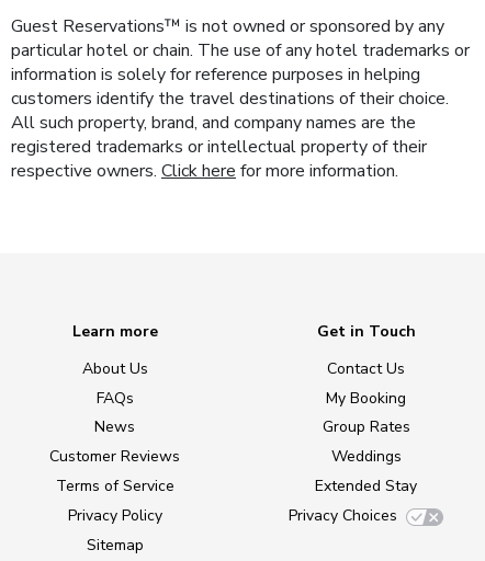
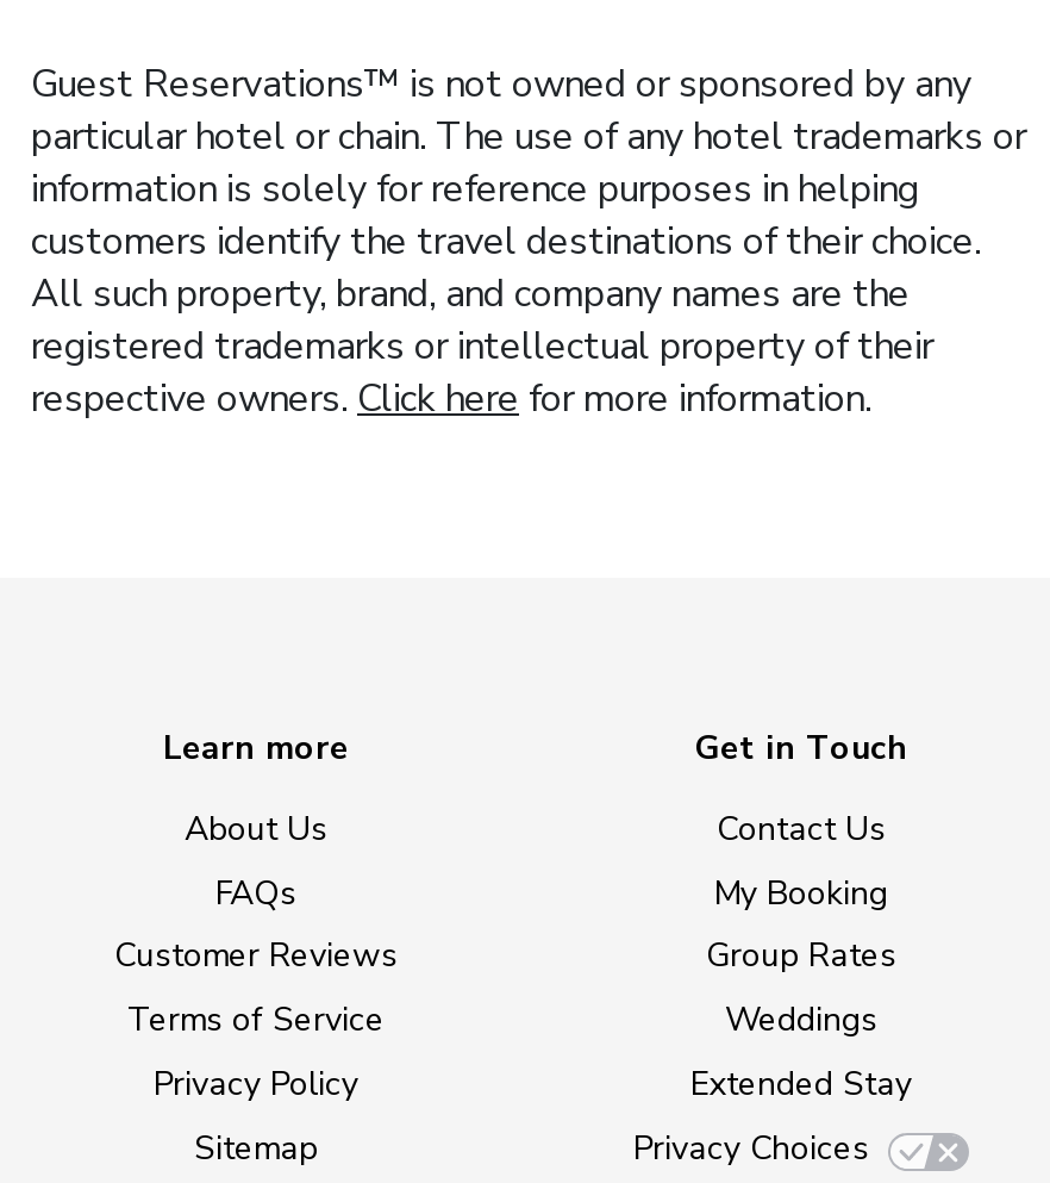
- News
